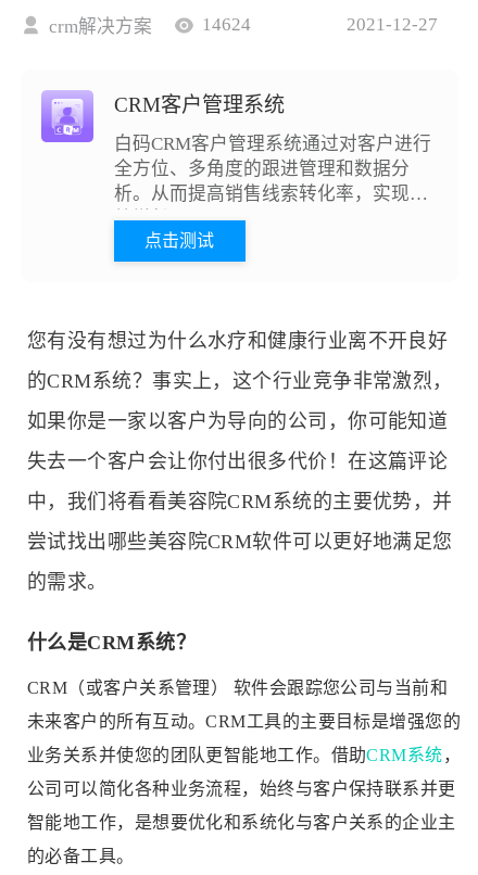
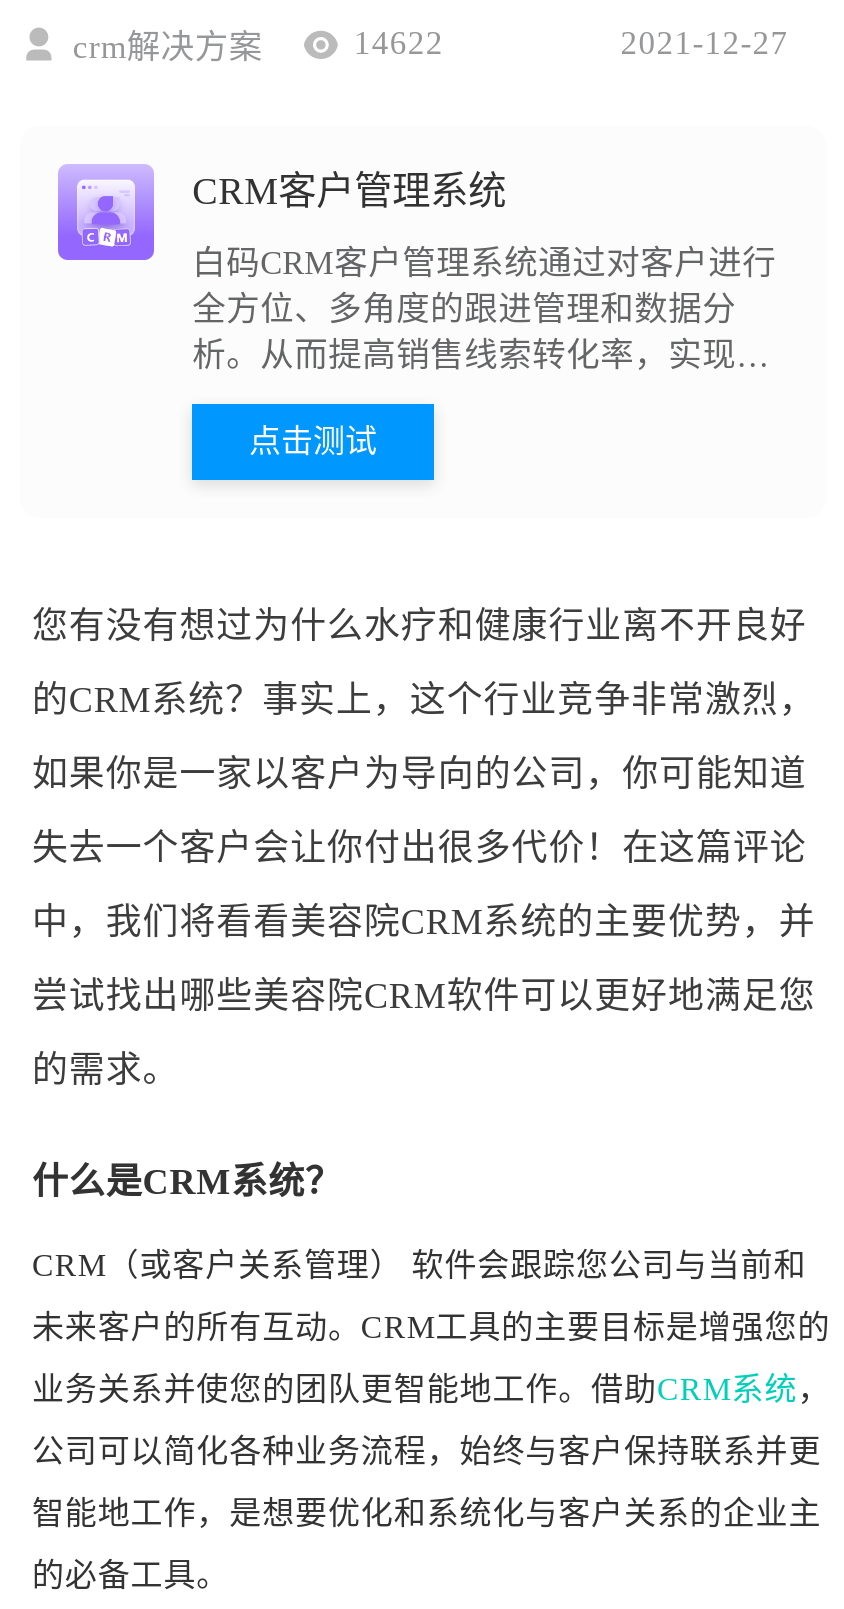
- 14624
+ 14622
